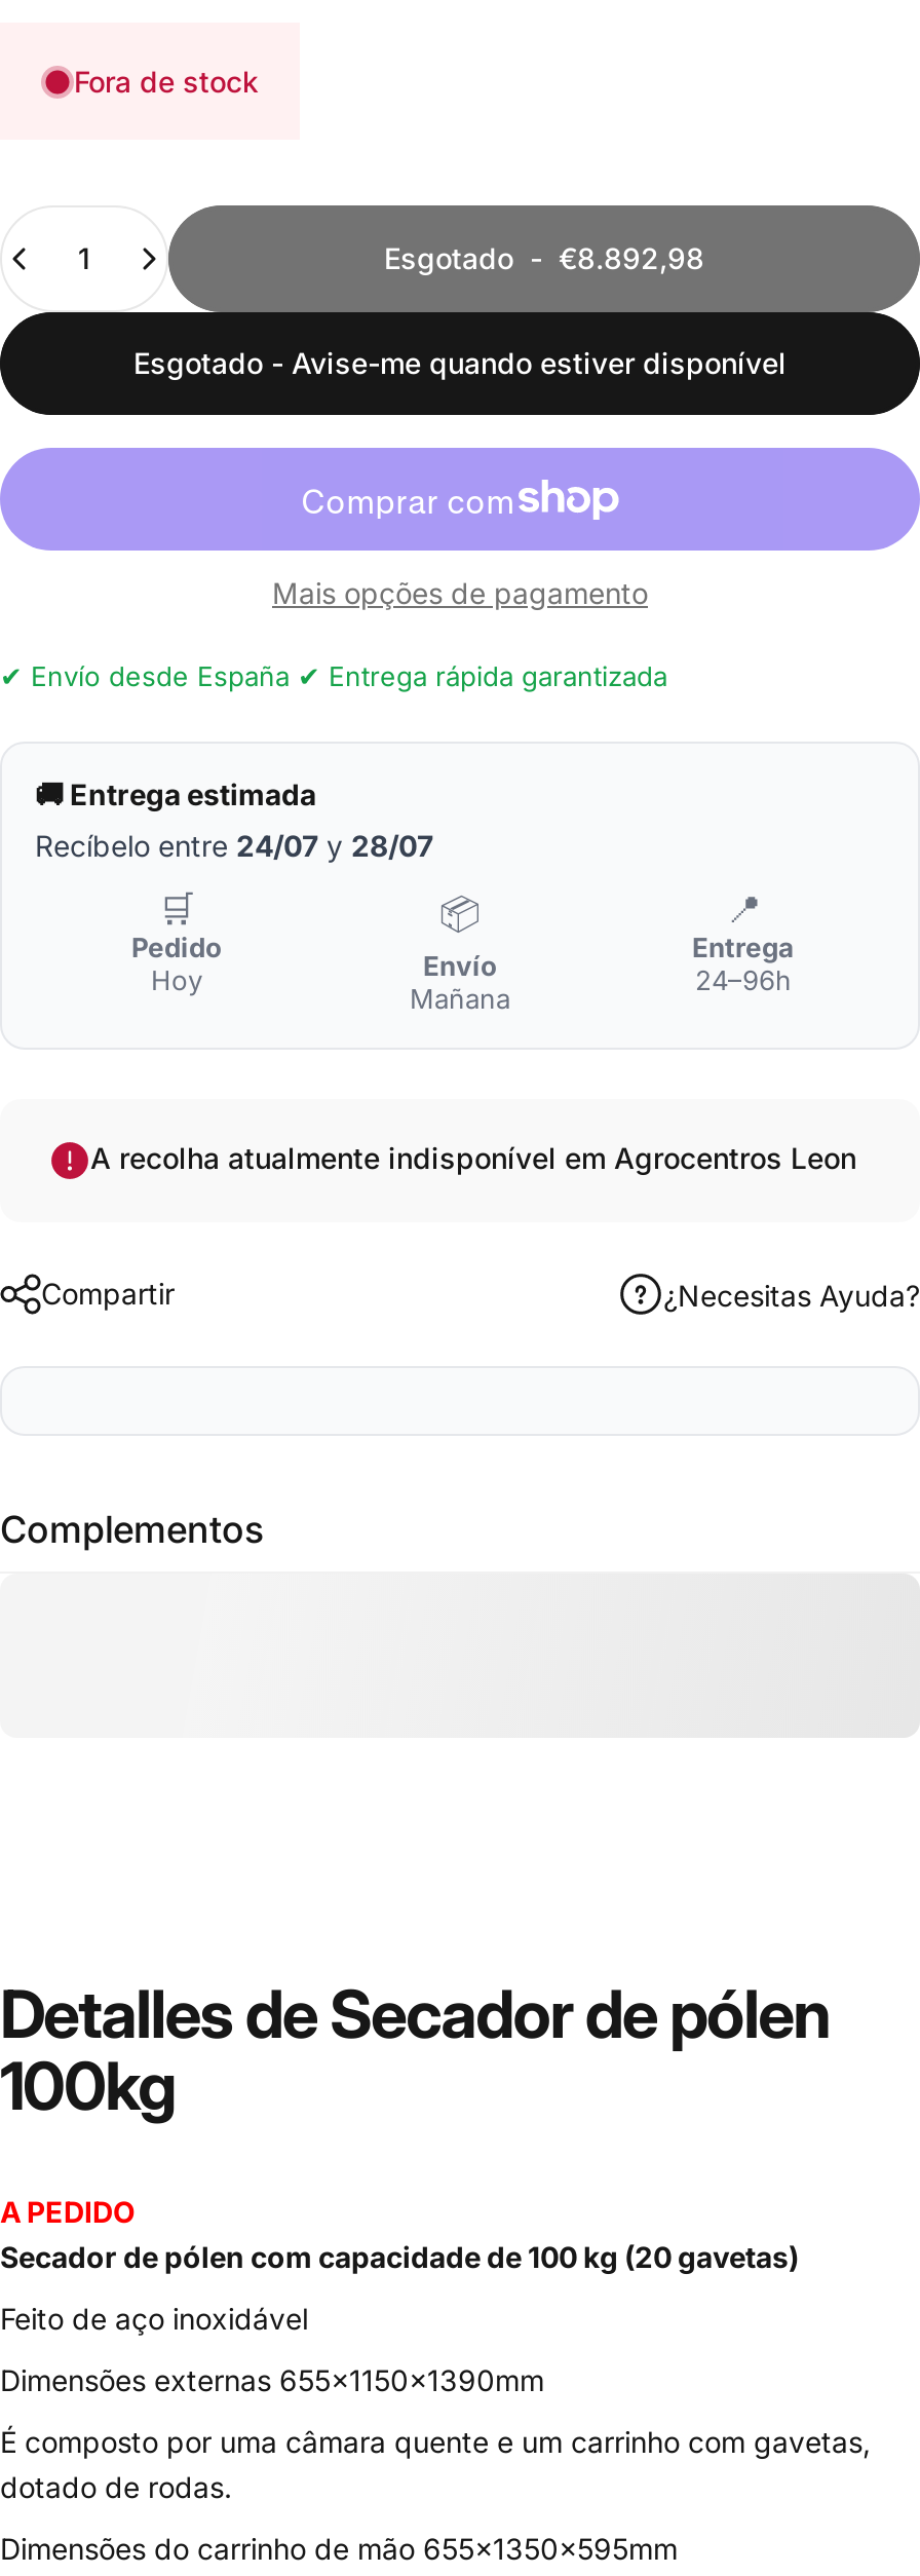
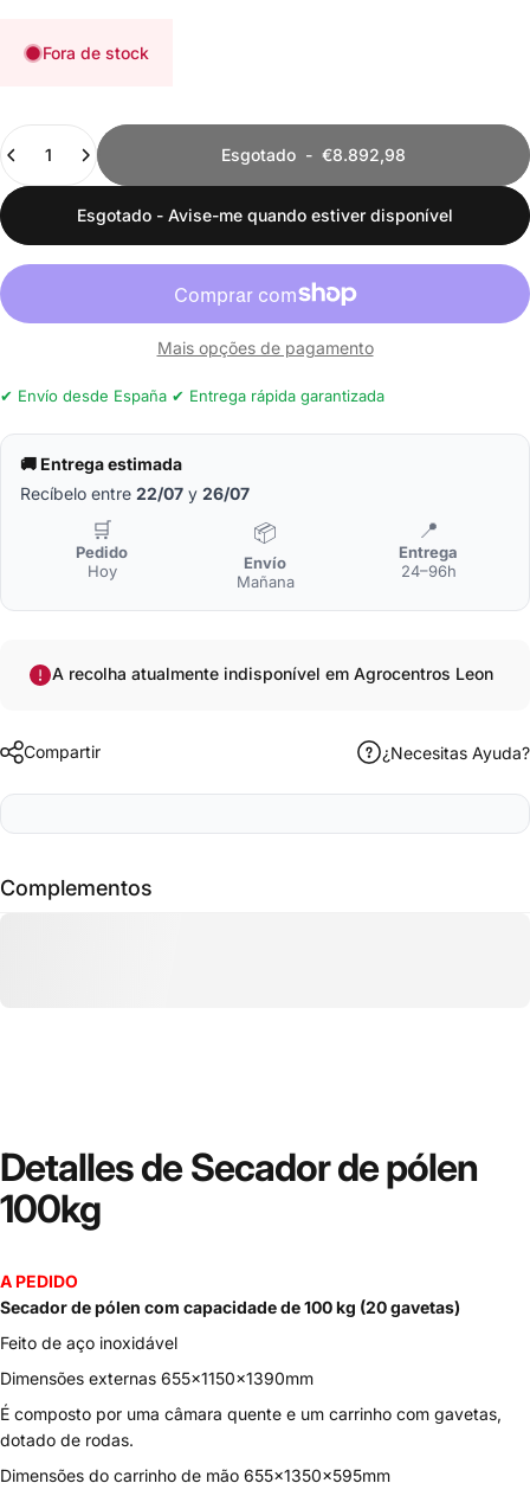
- Recíbelo entre 24/07 y 28/07
+ Recíbelo entre 22/07 y 26/07
